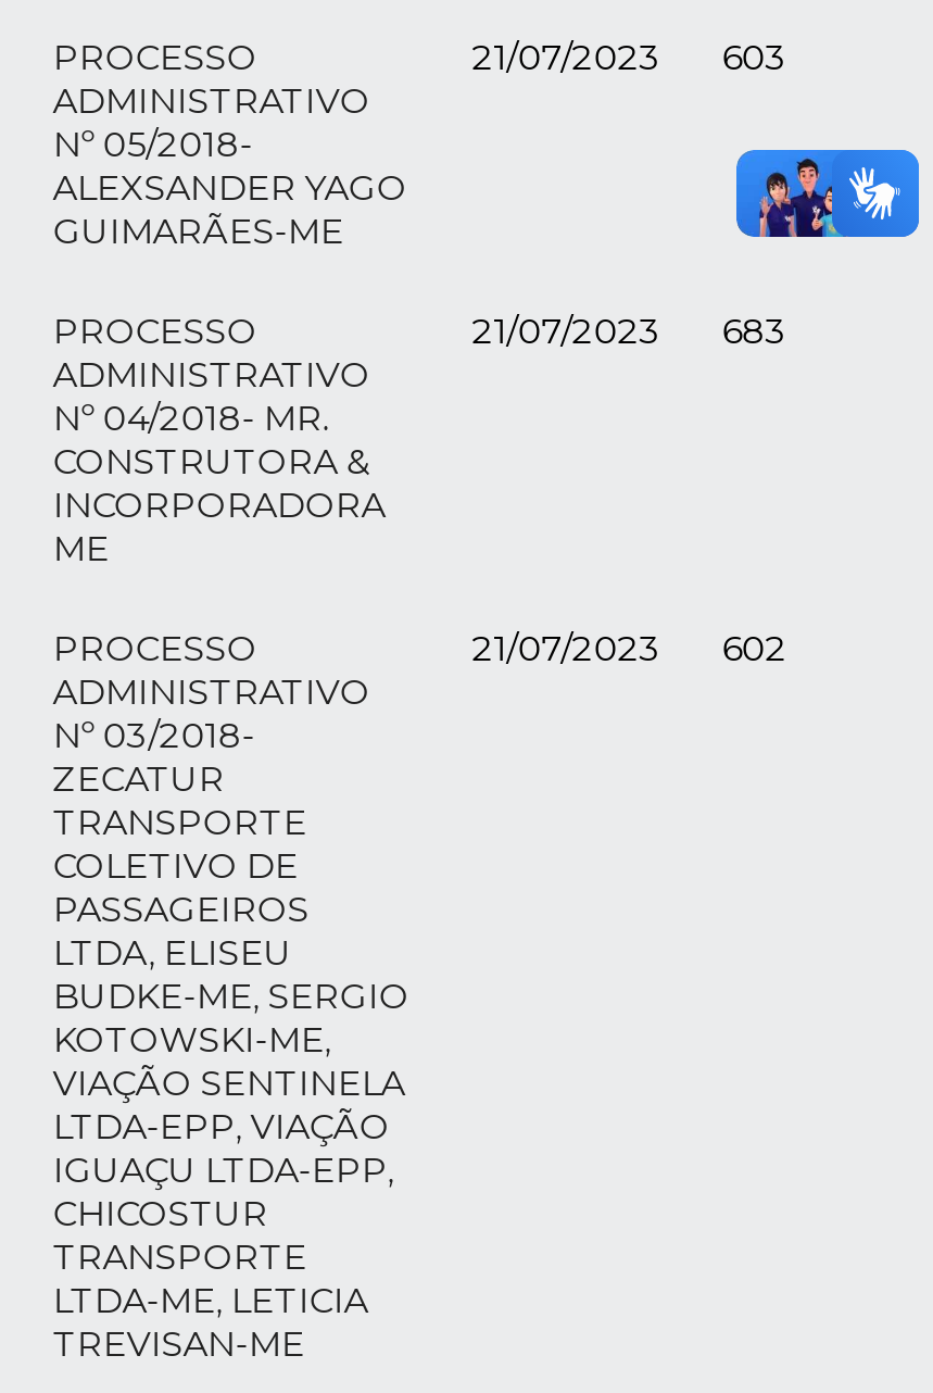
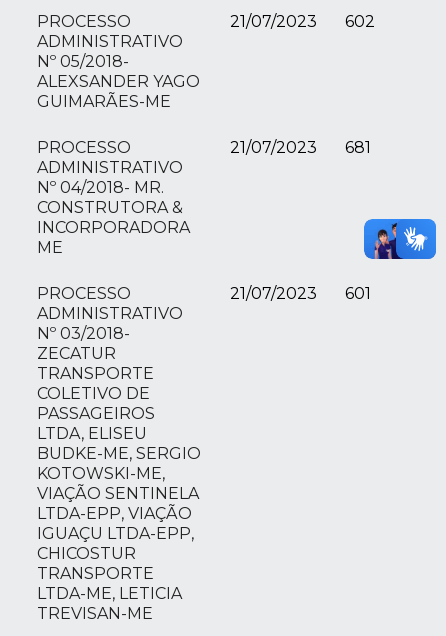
- 21/07/2023 603
+ 21/07/2023 602

- [image]

- 21/07/2023 683
+ 21/07/2023 681

+ [image]

- 21/07/2023 602
+ 21/07/2023 601
